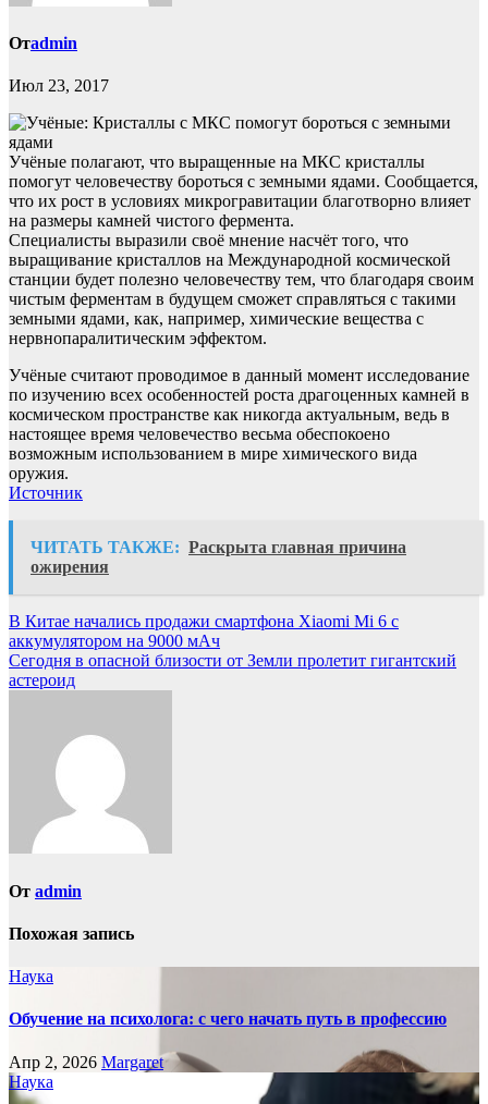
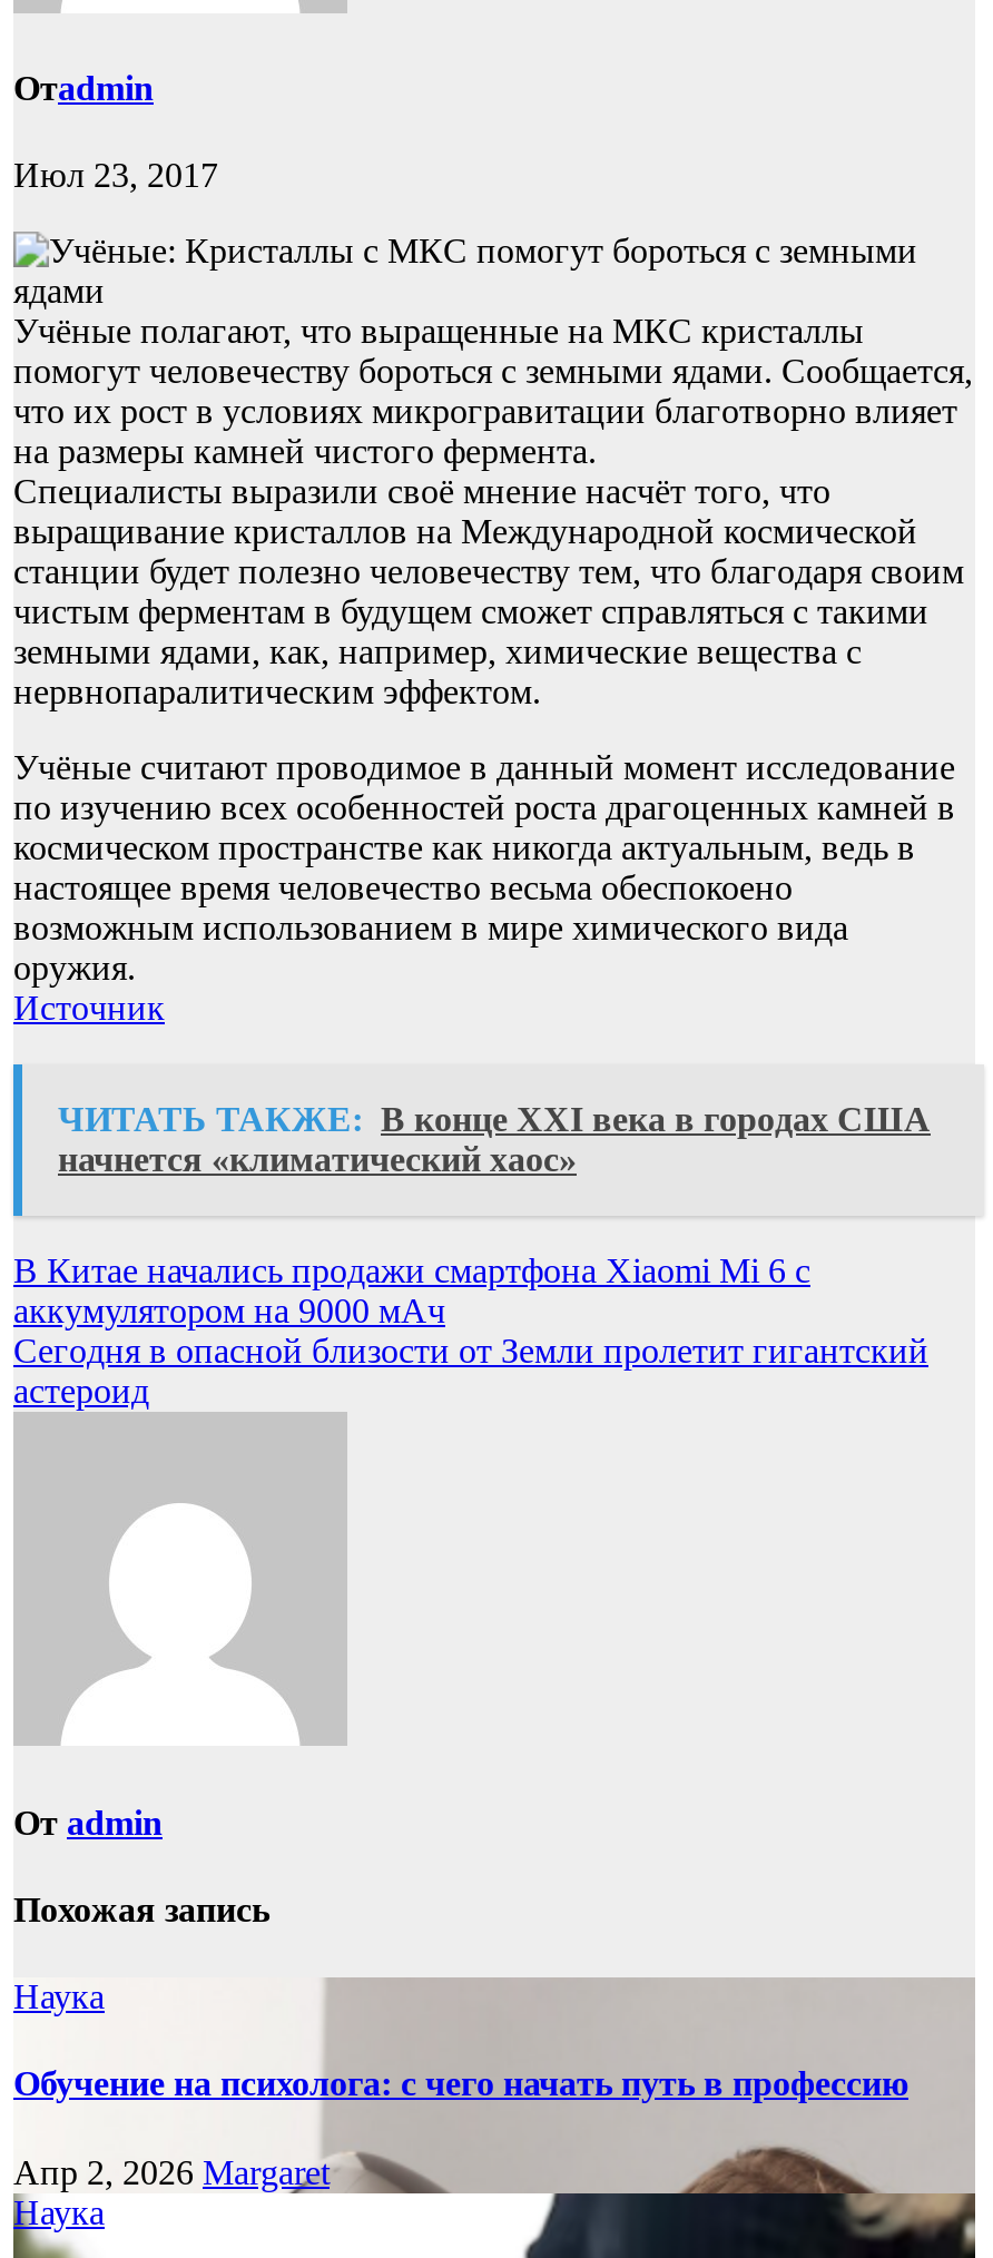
- ЧИТАТЬ ТАКЖЕ: Раскрыта главная причина
- ожирения
+ ЧИТАТЬ ТАКЖЕ: В конце XXI века в городах США
+ начнется «климатический хаос»
